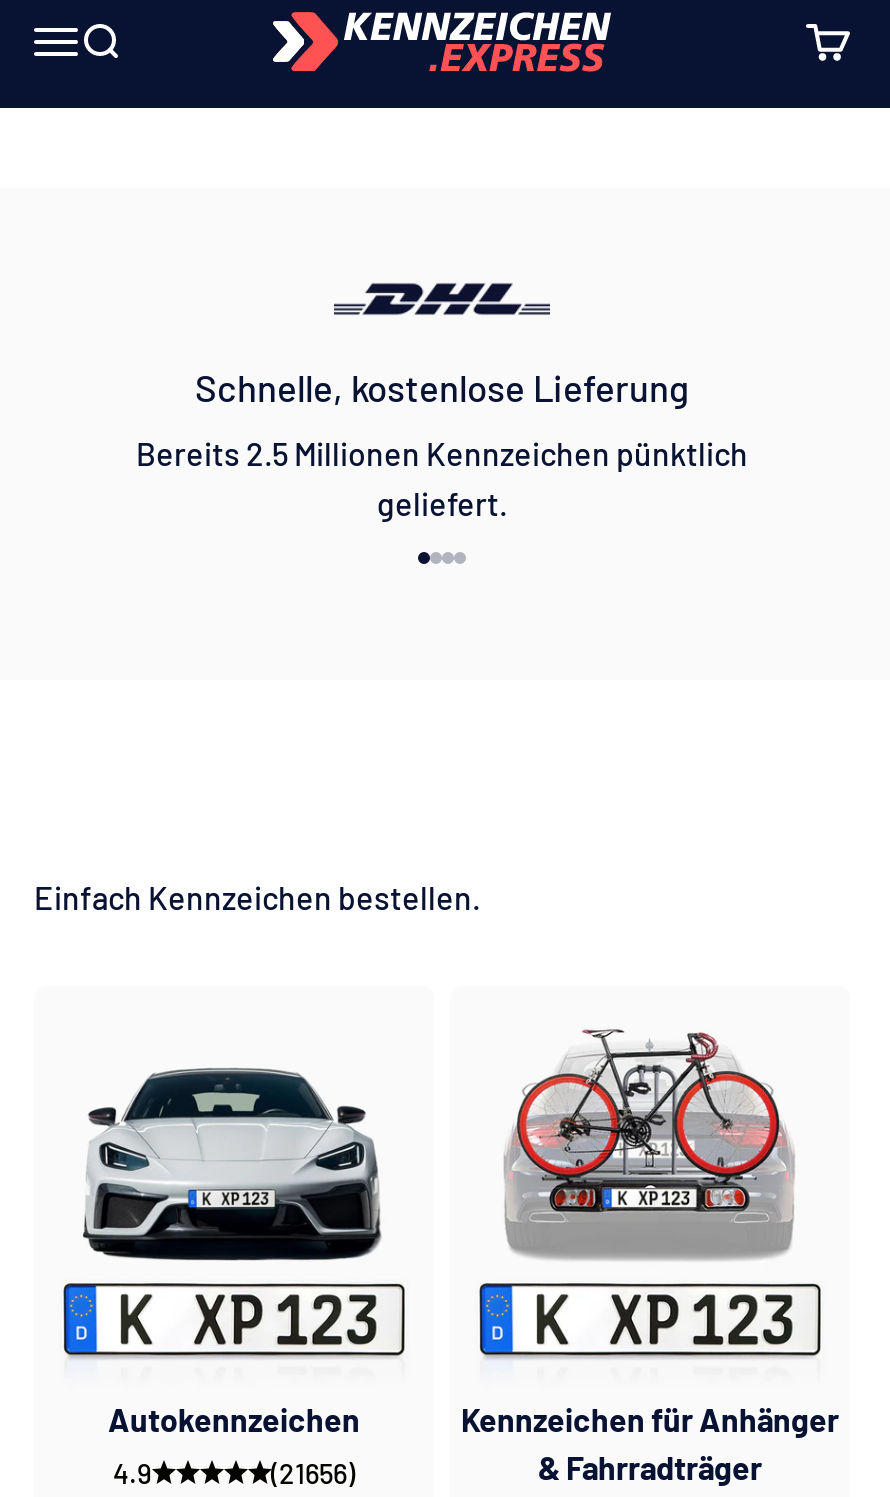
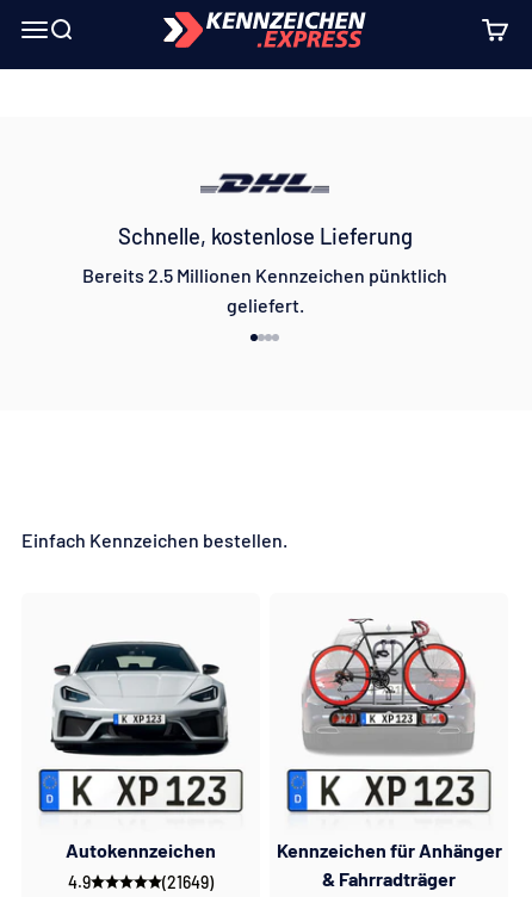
- (21656)
+ (21649)
